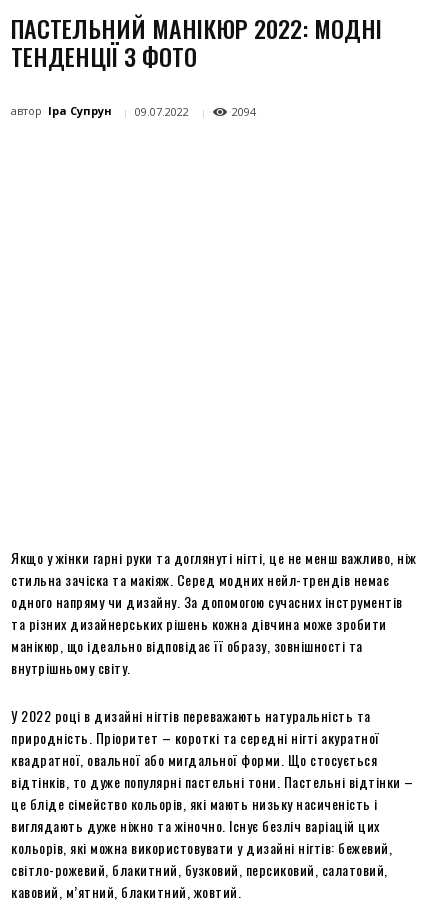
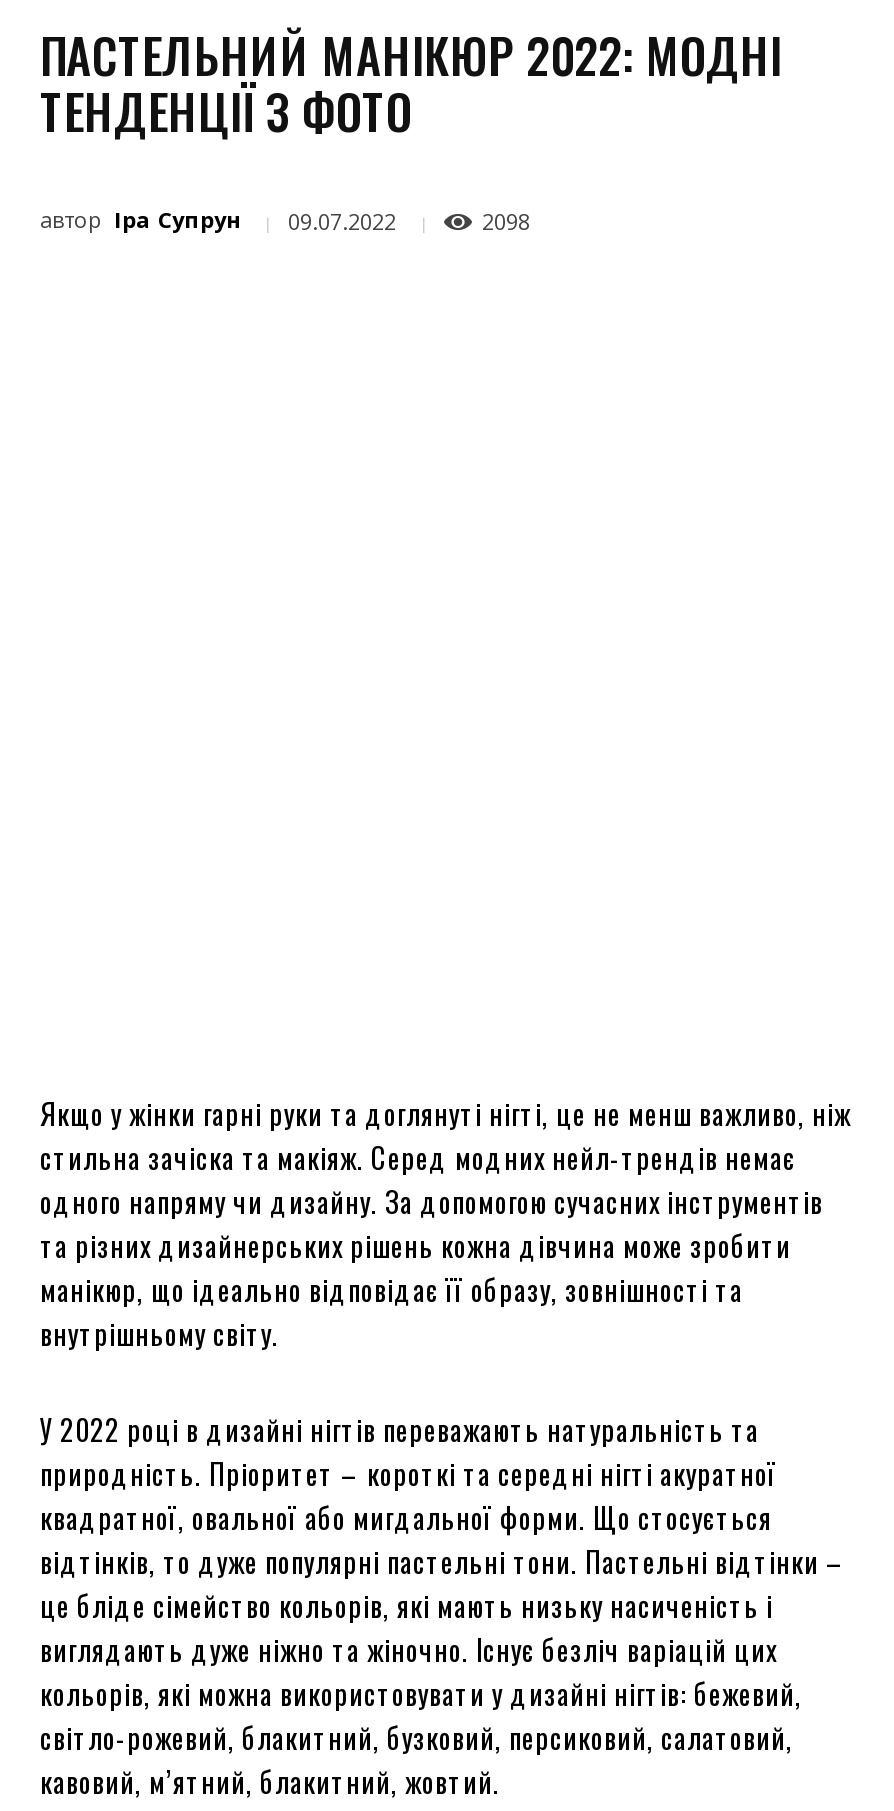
- 2094
+ 2098
